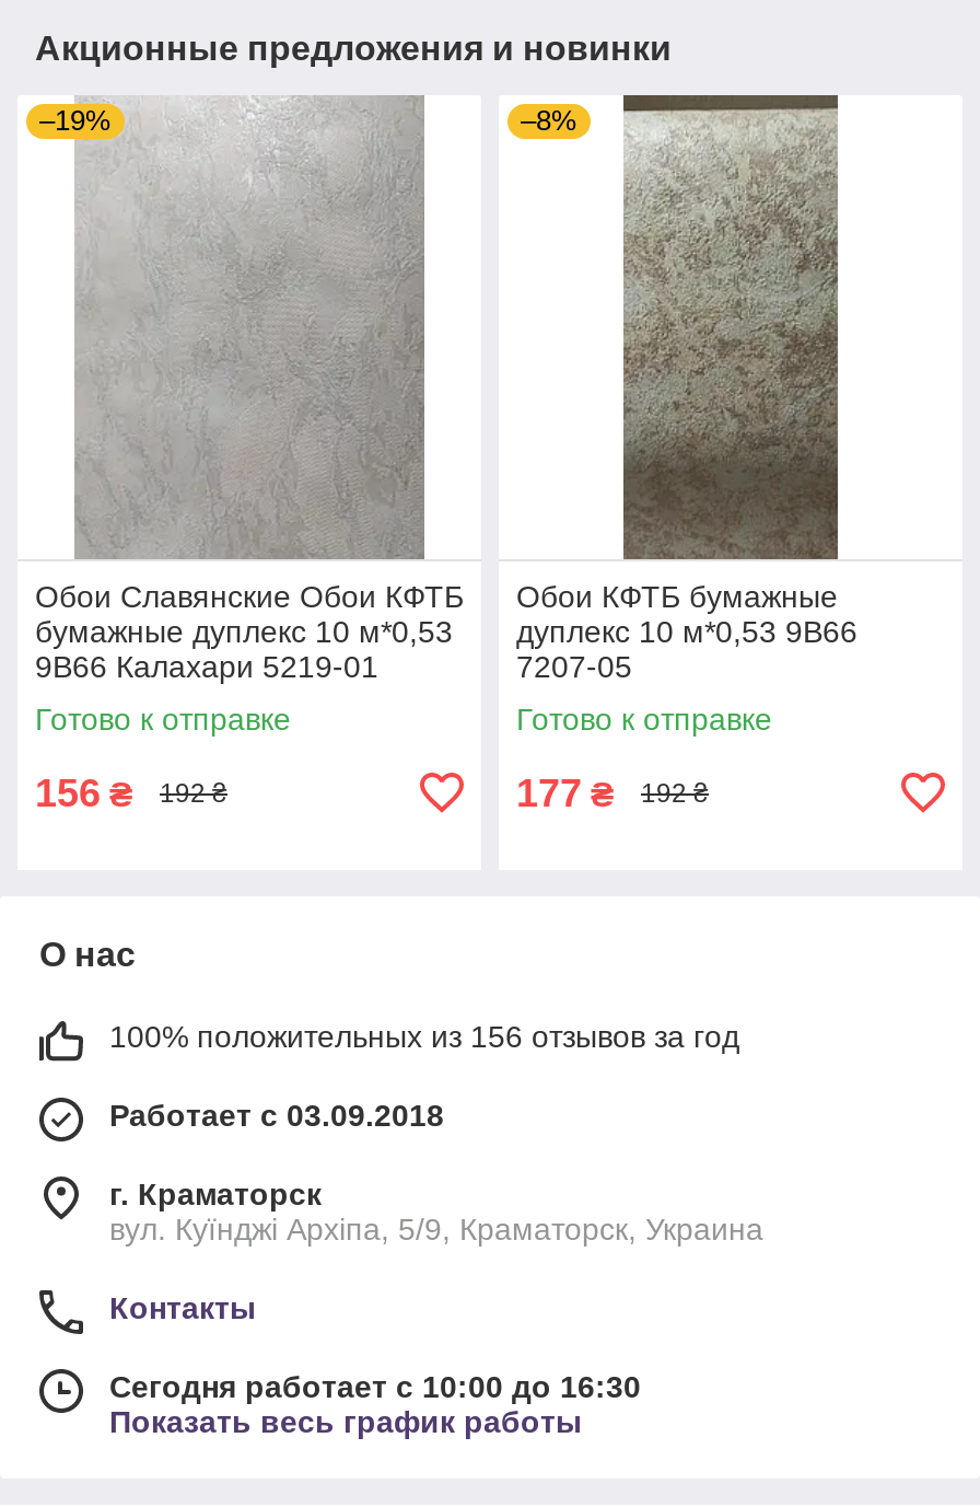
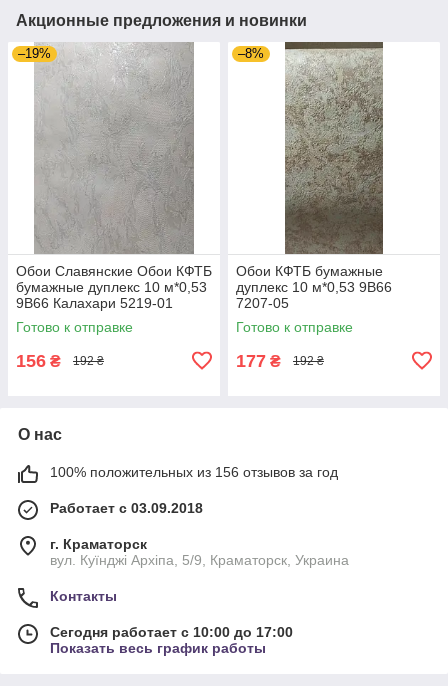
- Сегодня работает с 10:00 до 16:30
+ Сегодня работает с 10:00 до 17:00
